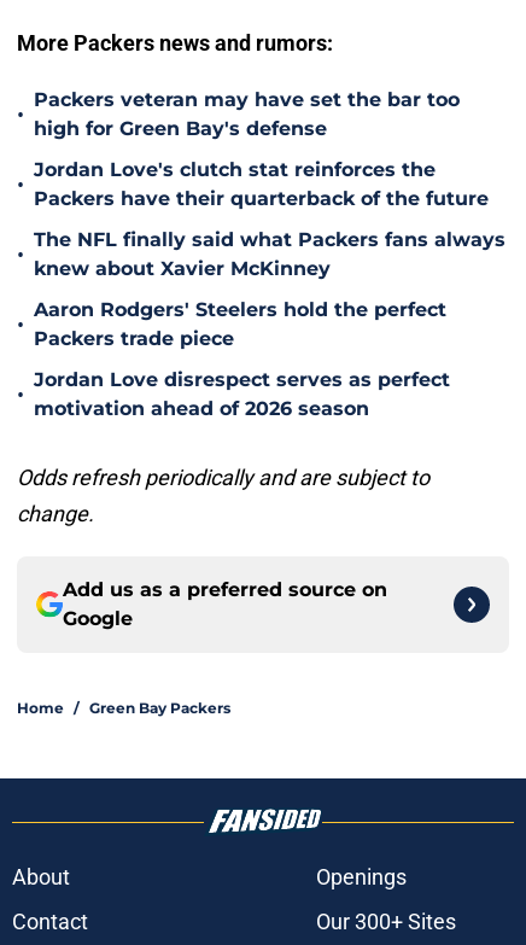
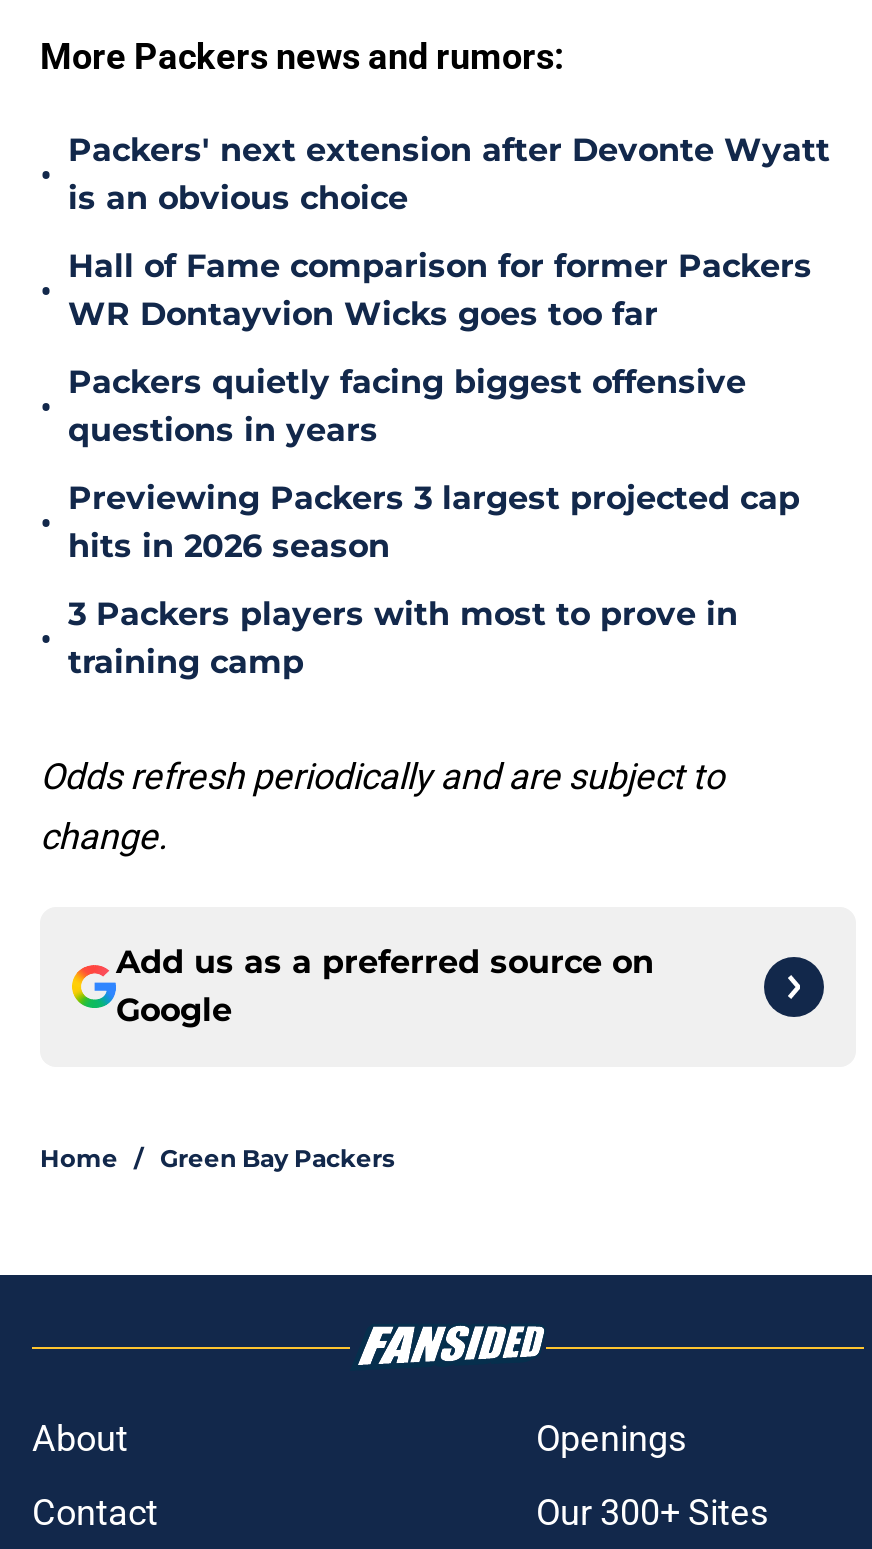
- Packers veteran may have set the bar too
- high for Green Bay's defense
+ Packers' next extension after Devonte Wyatt
+ is an obvious choice

- Jordan Love's clutch stat reinforces the
- Packers have their quarterback of the future
+ Hall of Fame comparison for former Packers
+ WR Dontayvion Wicks goes too far

- The NFL finally said what Packers fans always
- knew about Xavier McKinney
+ Packers quietly facing biggest offensive
+ questions in years

- Aaron Rodgers' Steelers hold the perfect
- Packers trade piece
+ Previewing Packers 3 largest projected cap
+ hits in 2026 season

- Jordan Love disrespect serves as perfect
- motivation ahead of 2026 season
+ 3 Packers players with most to prove in
+ training camp
